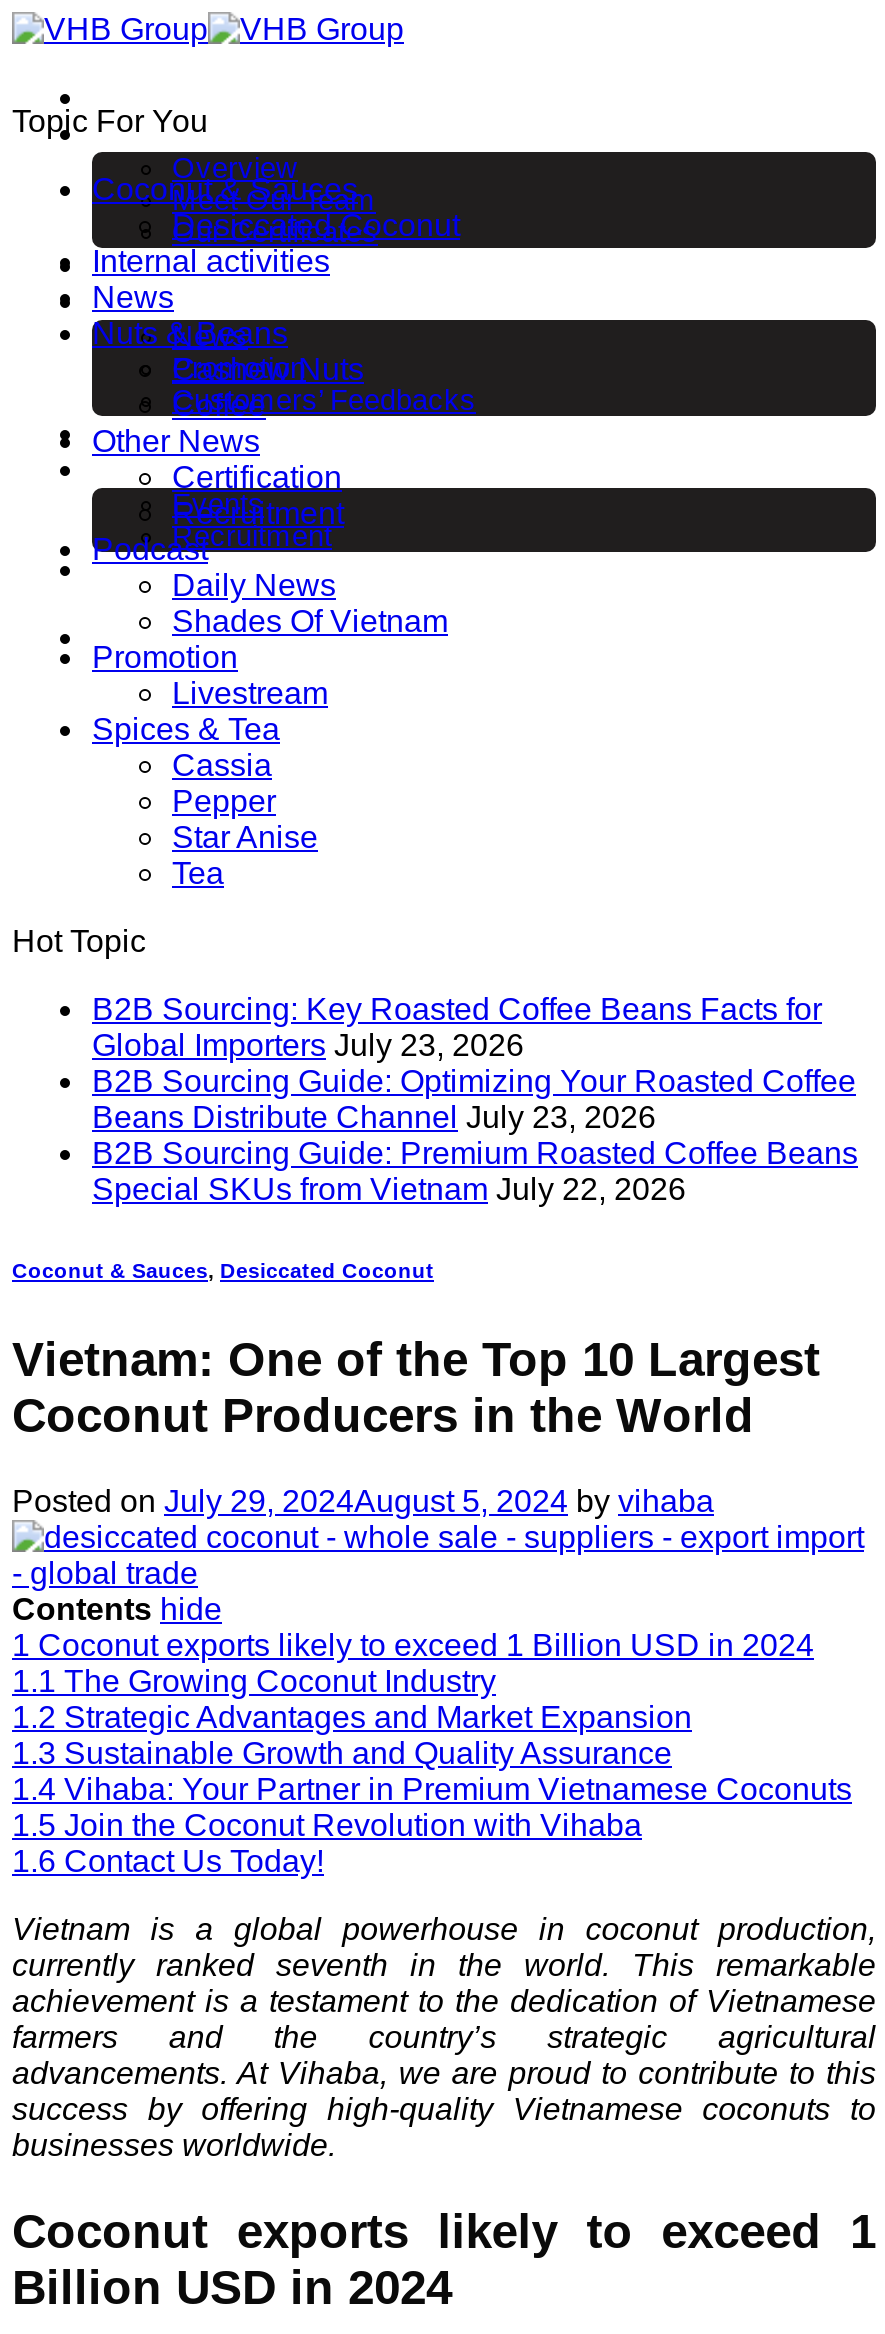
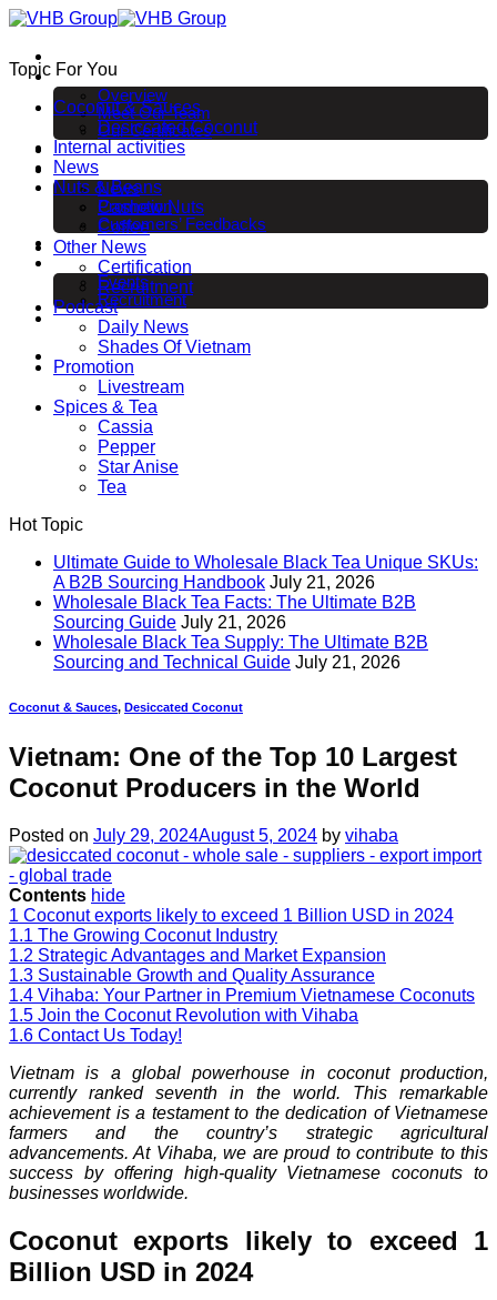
- B2B Sourcing: Key Roasted Coffee Beans Facts for
- Global Importers July 23, 2026
- B2B Sourcing Guide: Optimizing Your Roasted Coffee
- Beans Distribute Channel July 23, 2026
- B2B Sourcing Guide: Premium Roasted Coffee Beans
- Special SKUs from Vietnam July 22, 2026
+ Ultimate Guide to Wholesale Black Tea Unique SKUs:
+ A B2B Sourcing Handbook July 21, 2026
+ Wholesale Black Tea Facts: The Ultimate B2B
+ Sourcing Guide July 21, 2026
+ Wholesale Black Tea Supply: The Ultimate B2B
+ Sourcing and Technical Guide July 21, 2026
